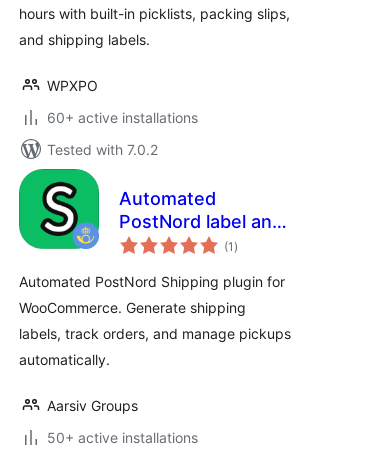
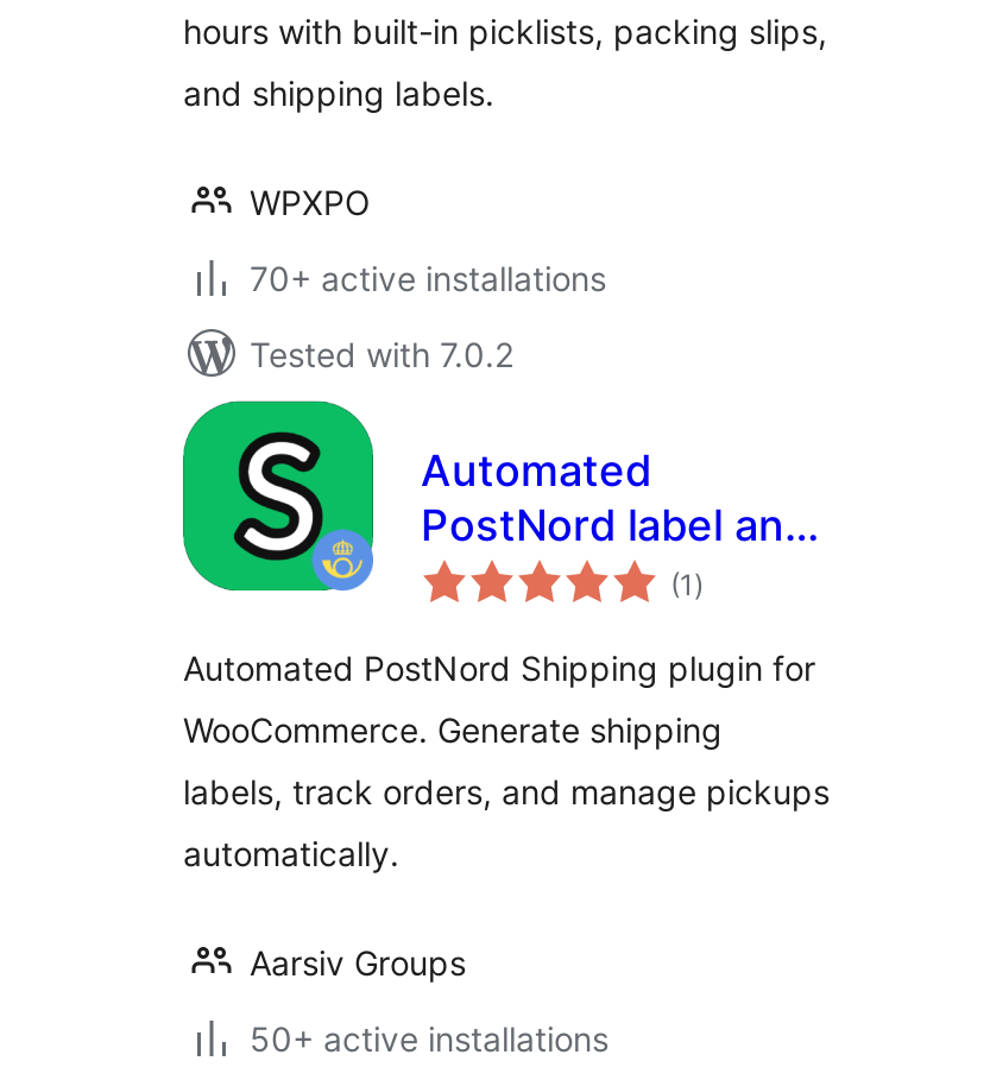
- 60+ active installations
+ 70+ active installations
